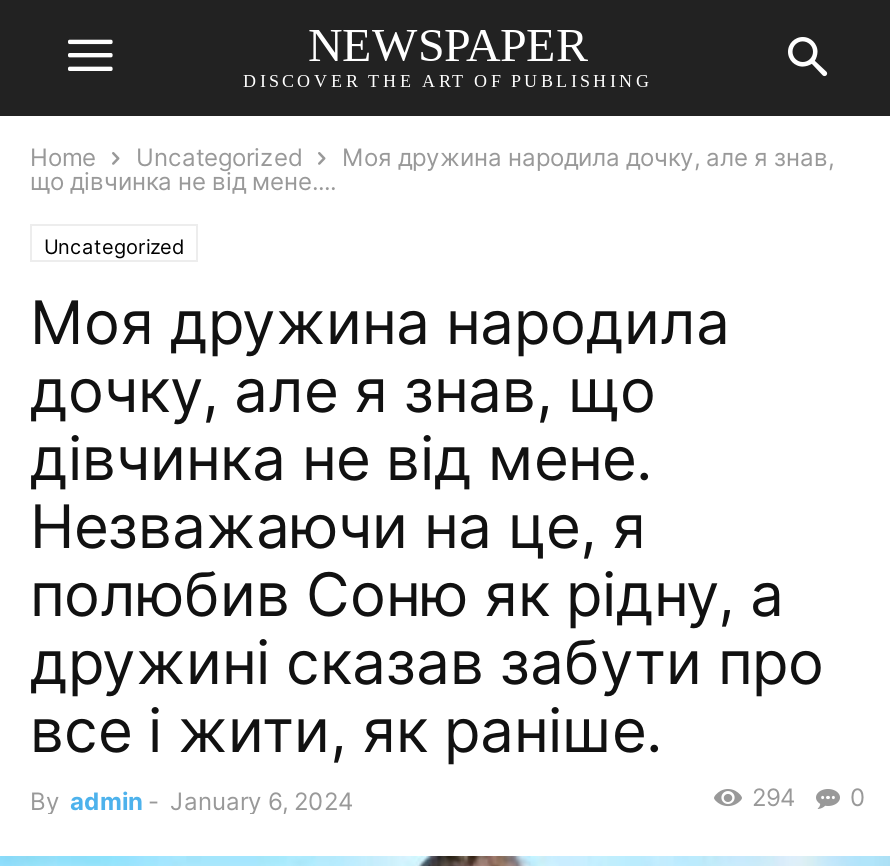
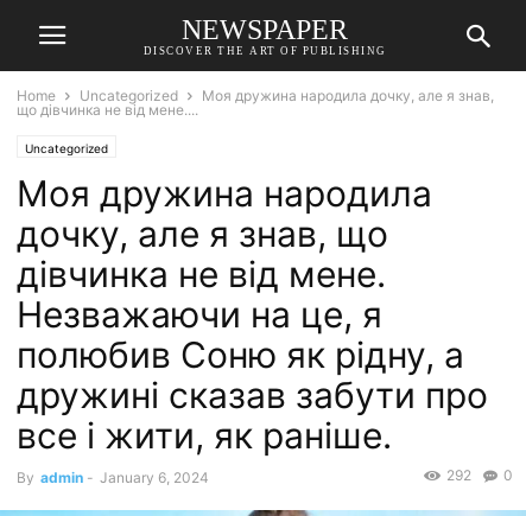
- 294 0
+ 292 0
